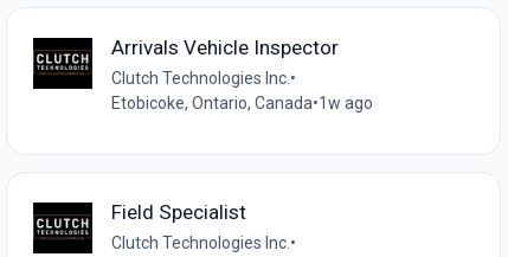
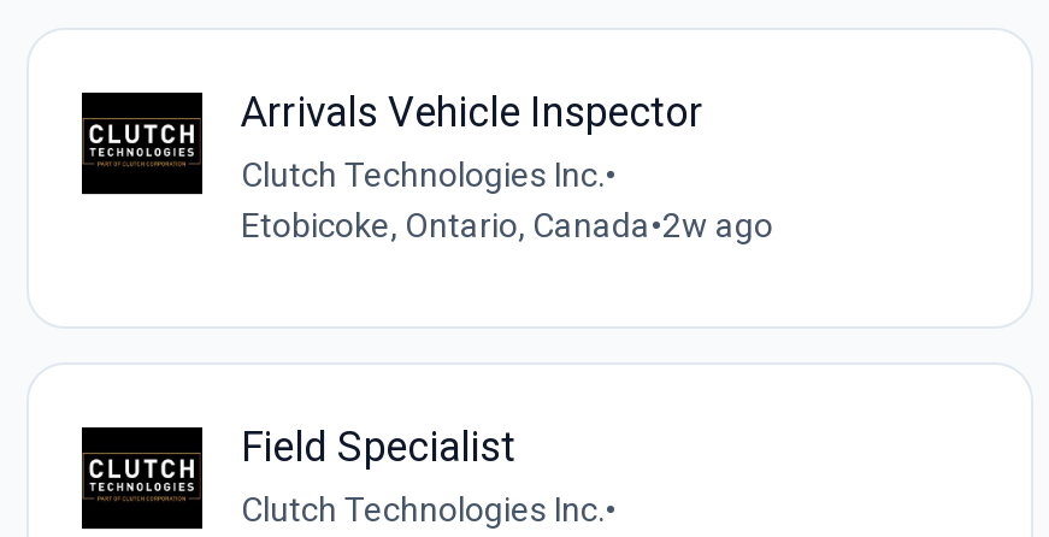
- Etobicoke, Ontario, Canada•1w ago
+ Etobicoke, Ontario, Canada•2w ago
